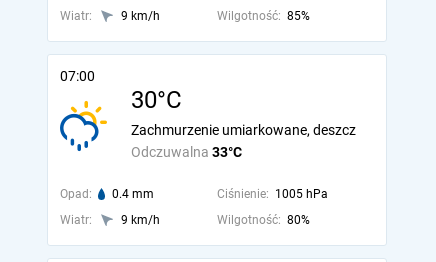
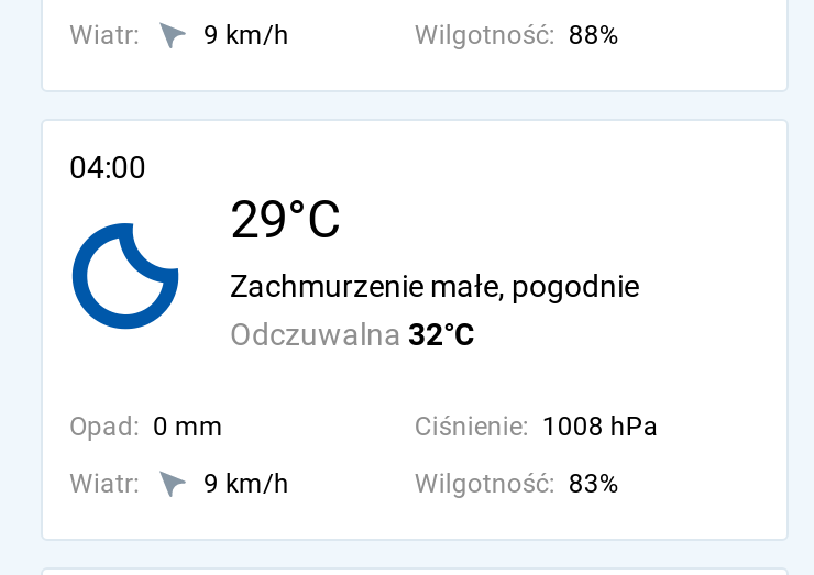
- Wilgotność: 85%
+ Wilgotność: 88%

- [image]
- 07:00
- 30°C
+ [image]
+ 04:00
+ 29°C

- Zachmurzenie umiarkowane, deszcz
+ Zachmurzenie małe, pogodnie

- Odczuwalna 33°C
+ Odczuwalna 32°C

- Opad:
- 0.4 mm
- Ciśnienie: 1005 hPa
+ Opad: 0 mm
+ Ciśnienie: 1008 hPa

- Wilgotność: 80%
+ Wilgotność: 83%
